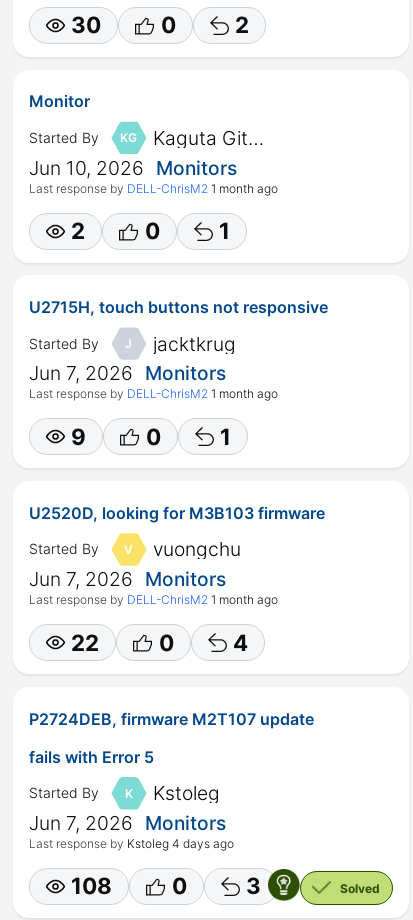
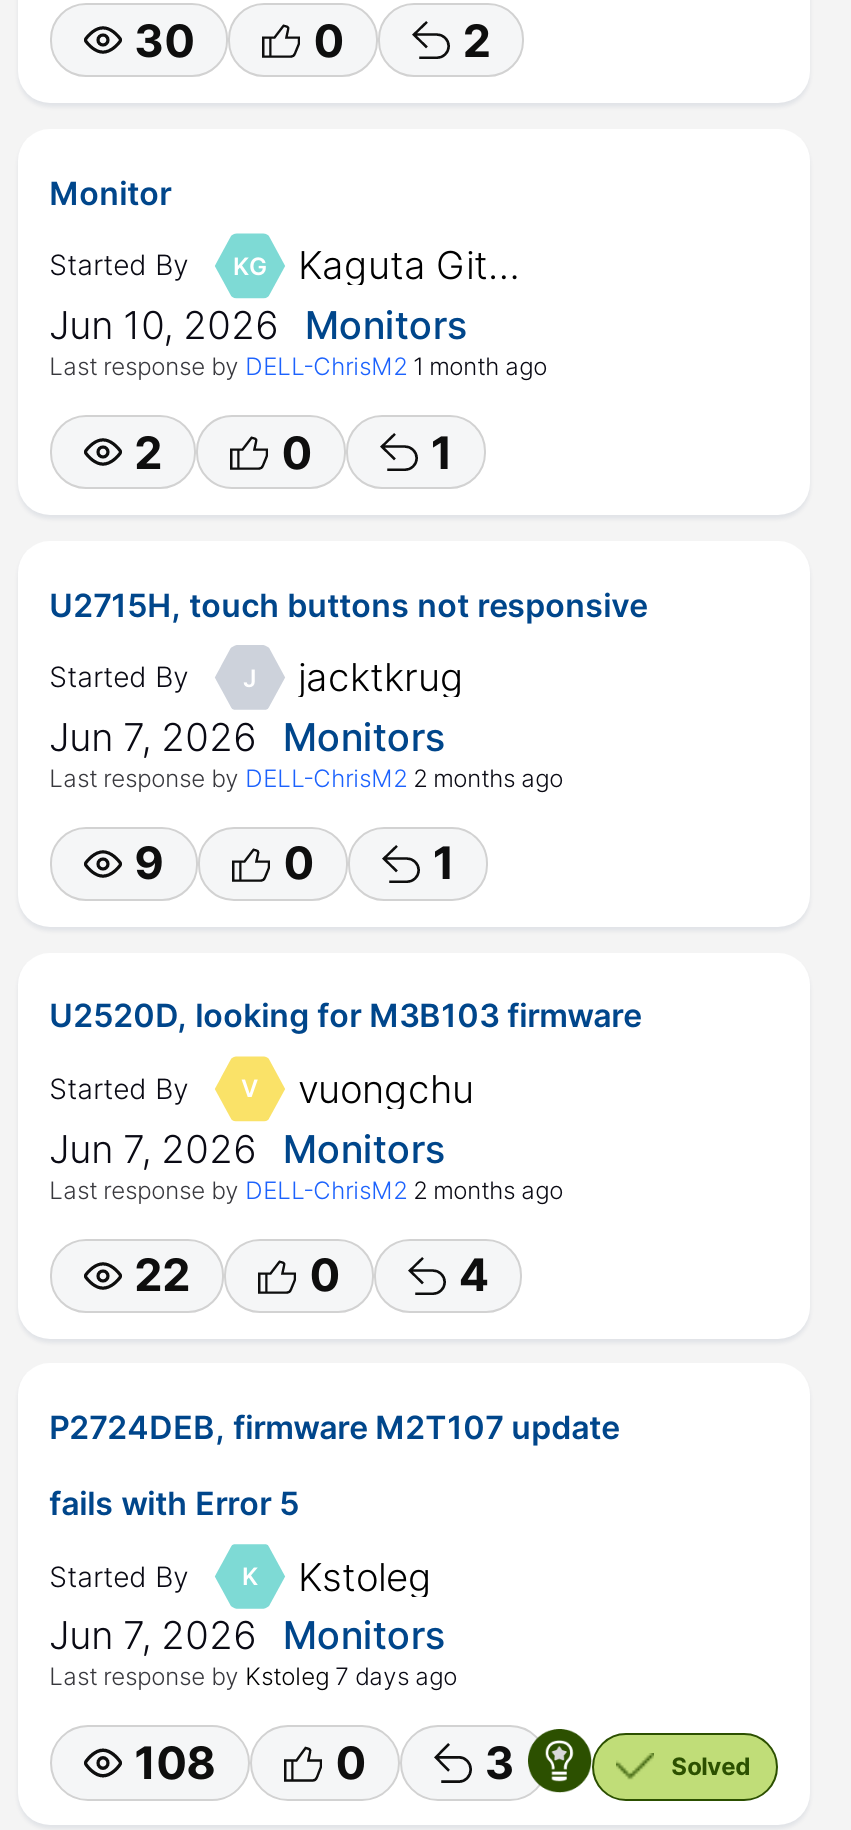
- Last response by DELL-ChrisM2 1 month ago
+ Last response by DELL-ChrisM2 2 months ago

- Last response by DELL-ChrisM2 1 month ago
+ Last response by DELL-ChrisM2 2 months ago

- Last response by Kstoleg 4 days ago
+ Last response by Kstoleg 7 days ago
